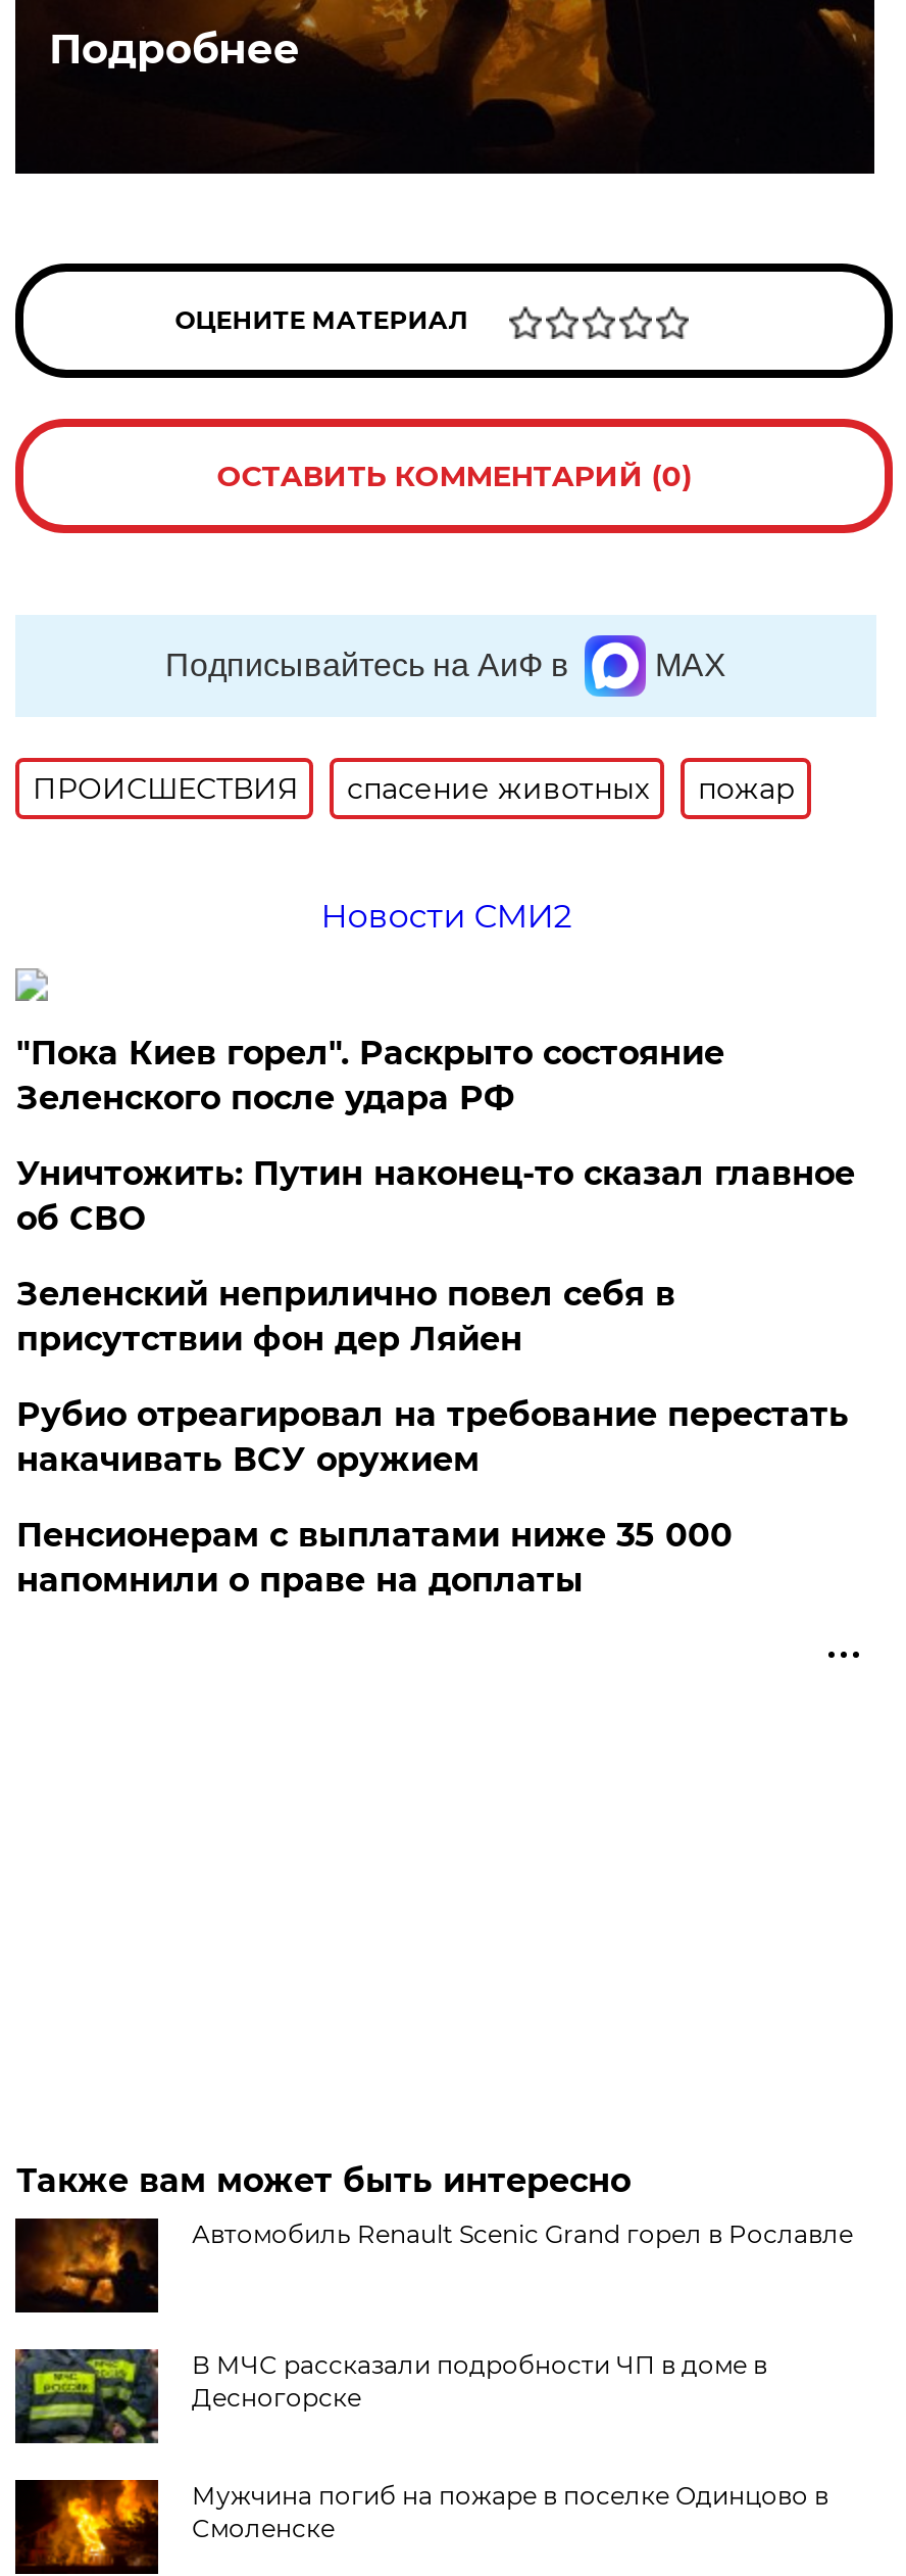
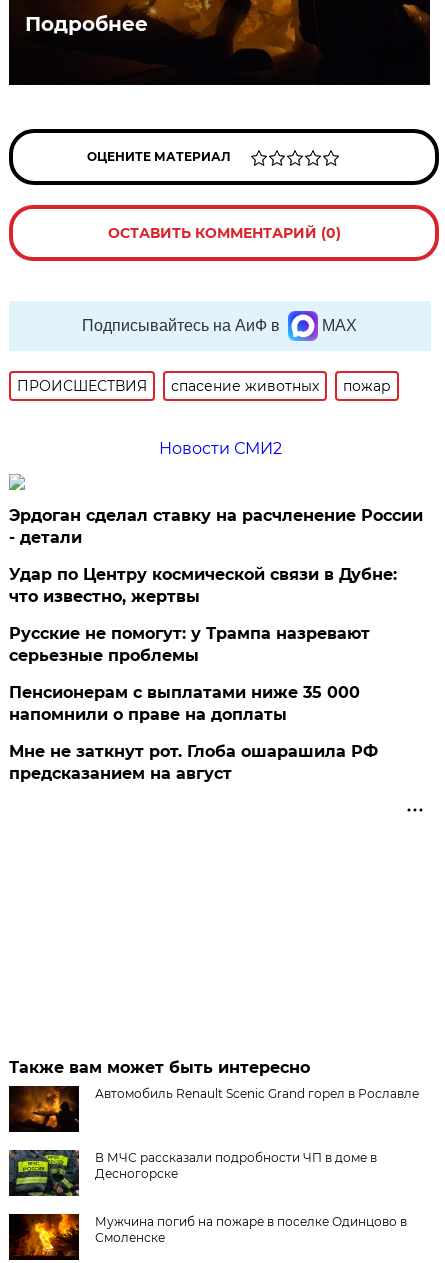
- "Пока Киев горел". Раскрыто состояние
- Зеленского после удара РФ
- Уничтожить: Путин наконец-то сказал главное
- об СВО
- Зеленский неприлично повел cебя в
- присутствии фон дер Ляйен
- Рубио отреагировал на требование перестать
- накачивать ВСУ оружием
+ Эрдоган сделал ставку на расчленение России
+ - детали
+ Удар по Центру космической связи в Дубне:
+ что известно, жертвы
+ Русские не помогут: у Трампа назревают
+ серьезные проблемы

moved up: Пенсионерам с выплатами ниже 35 000 | напомнили о праве на доплаты

+ Мне не заткнут рот. Глоба ошарашила РФ
+ предсказанием на август
